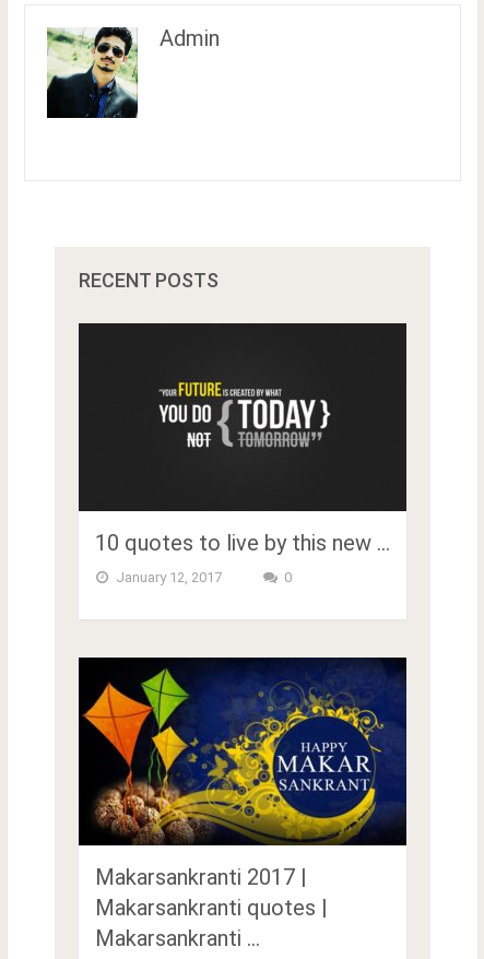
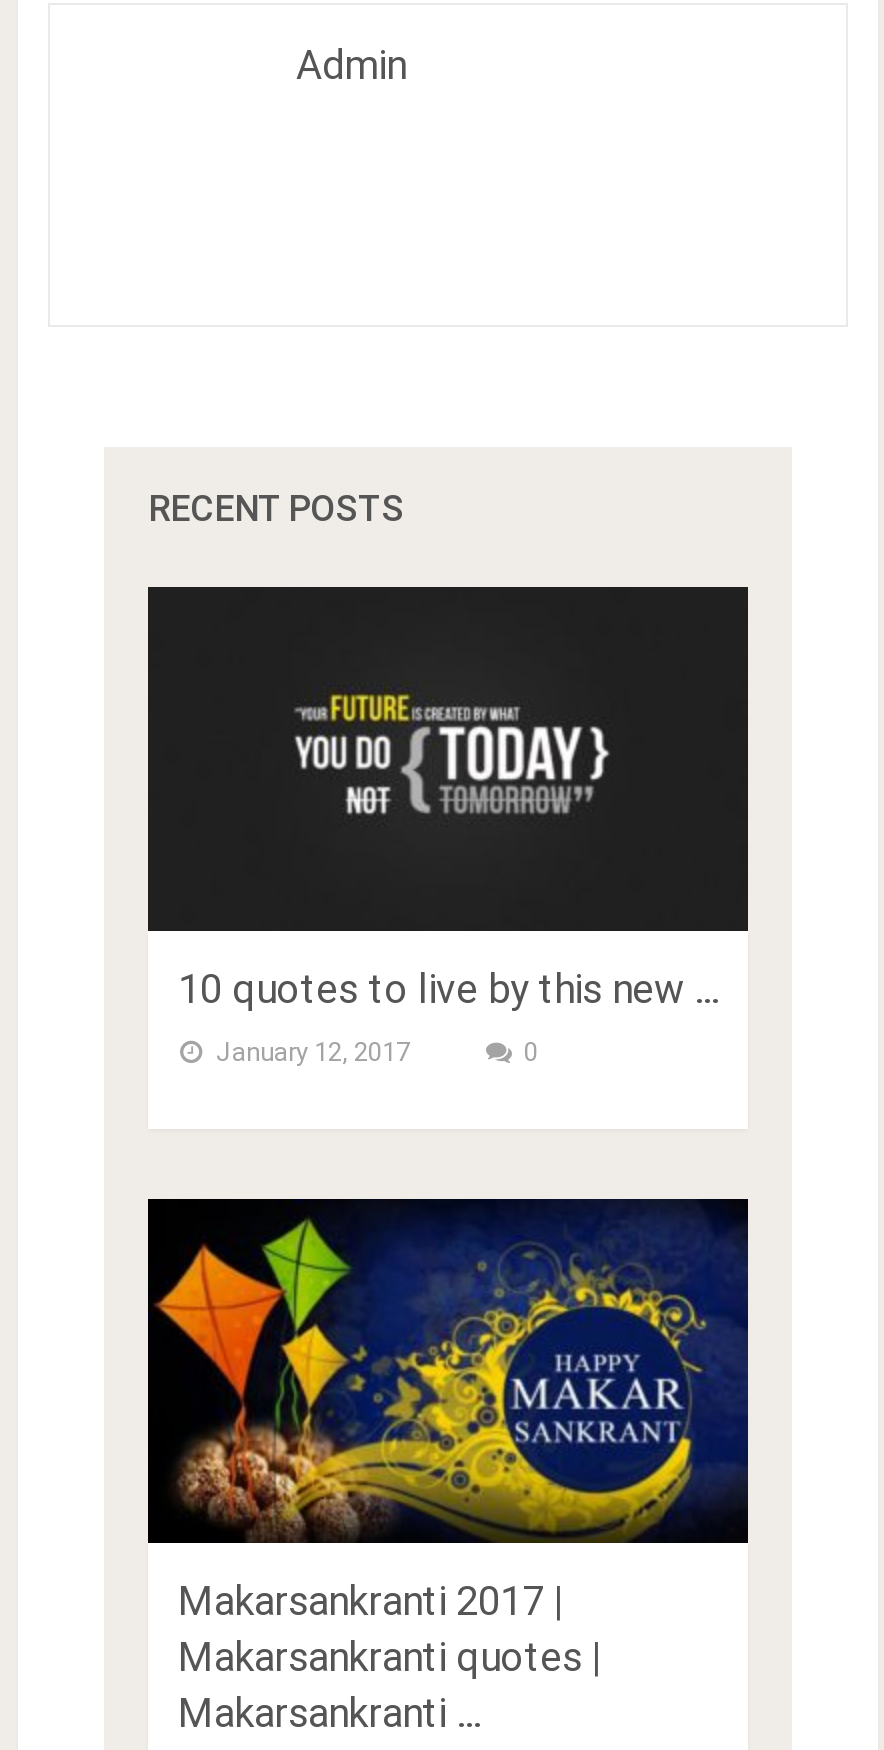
- [image]
